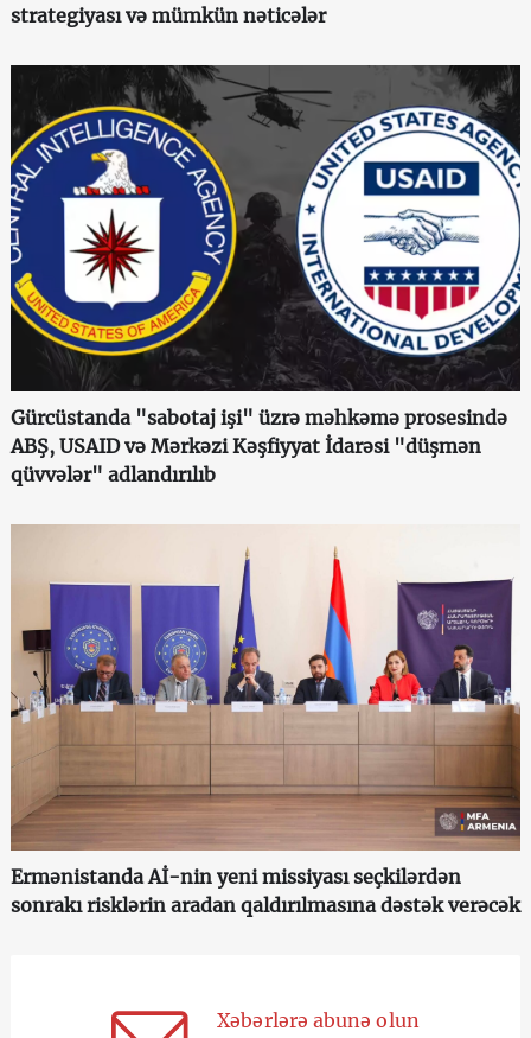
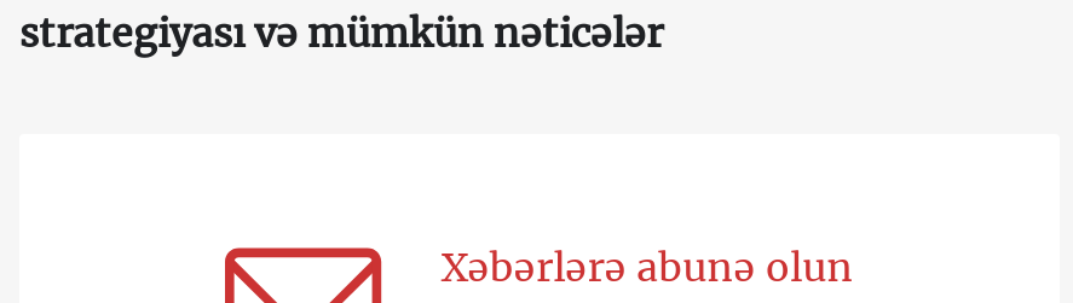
- [image]
- Gürcüstanda "sabotaj işi" üzrə məhkəmə prosesində
- ABŞ, USAID və Mərkəzi Kəşfiyyat İdarəsi "düşmən
- qüvvələr" adlandırılıb

- [image]
- Ermənistanda Aİ-nin yeni missiyası seçkilərdən
- sonrakı risklərin aradan qaldırılmasına dəstək verəcək
